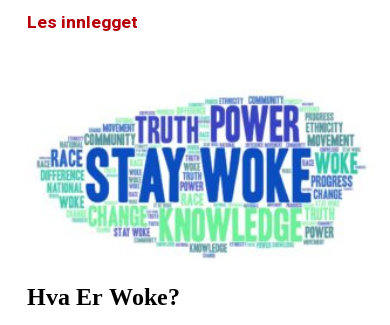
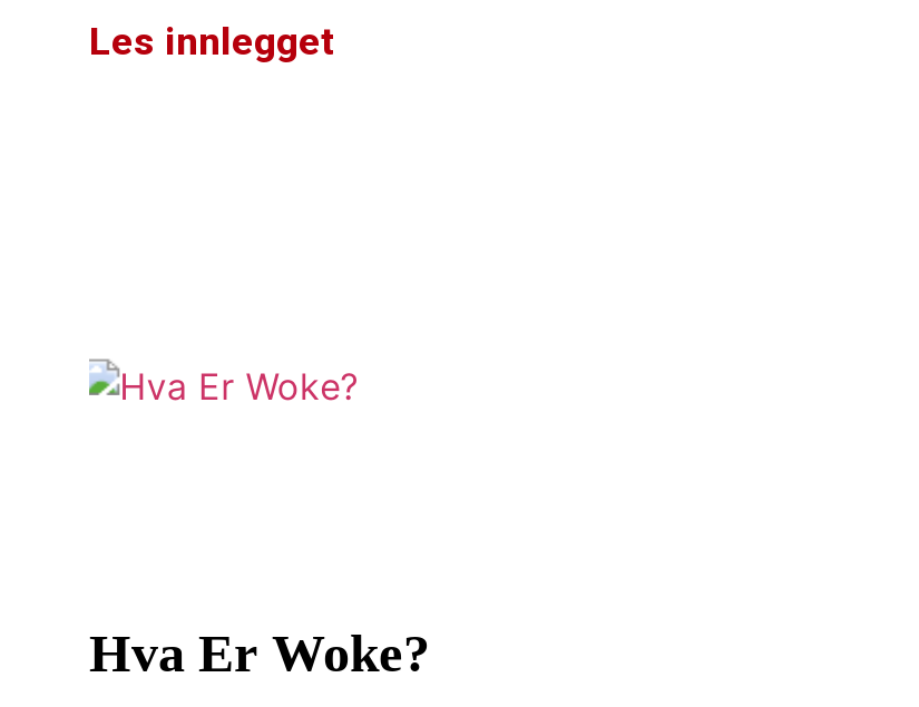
- [image]
